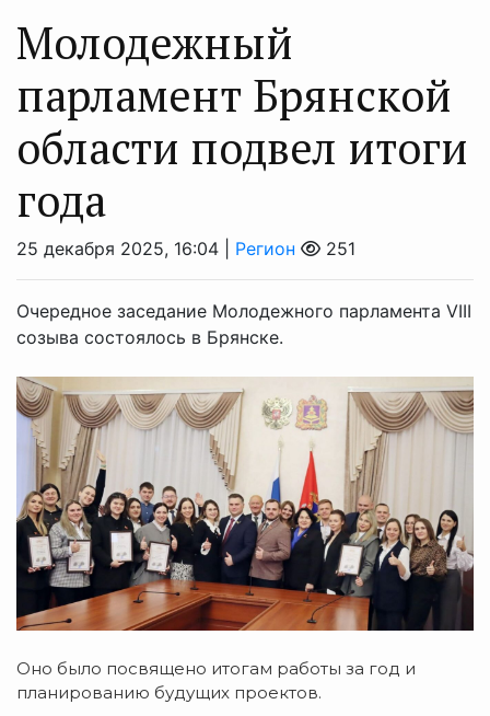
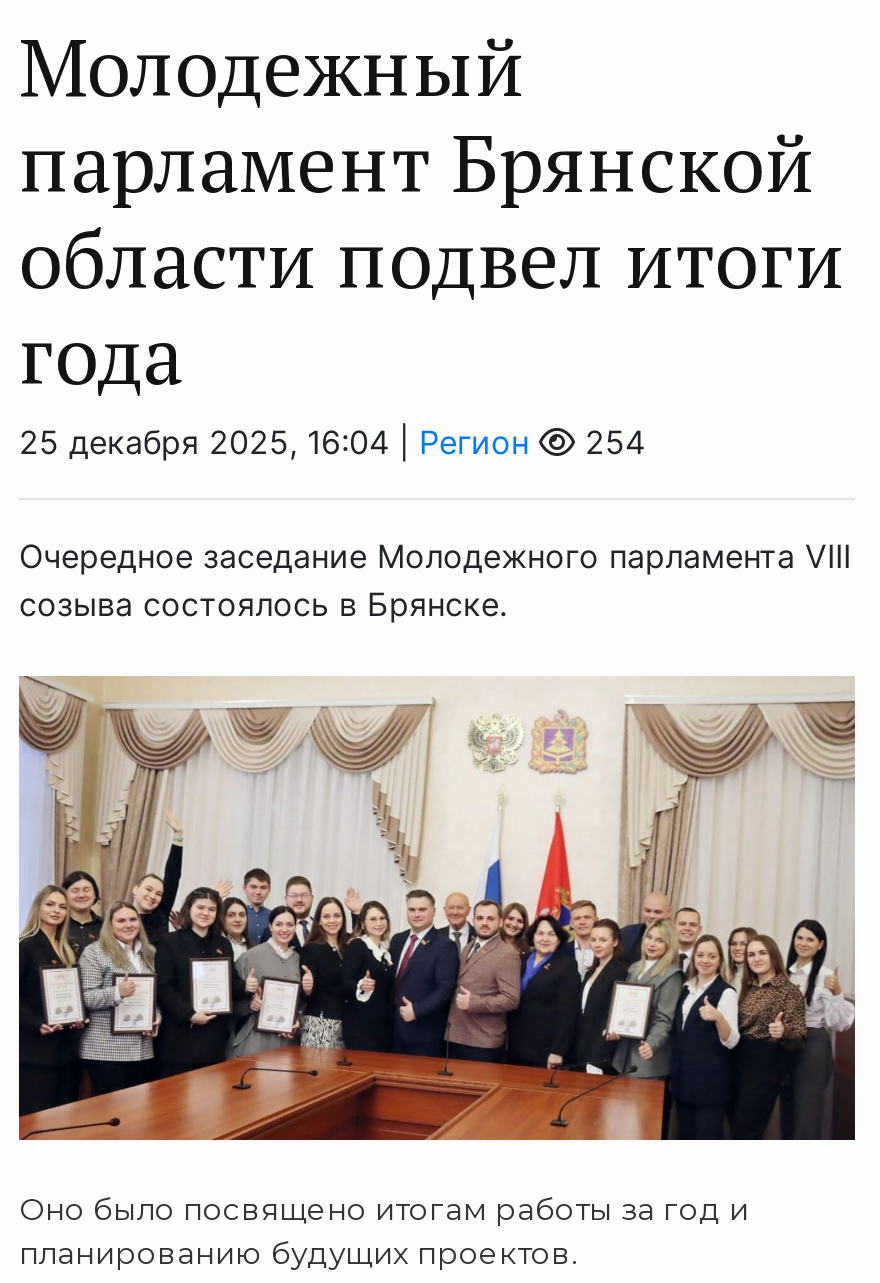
- 251
+ 254
